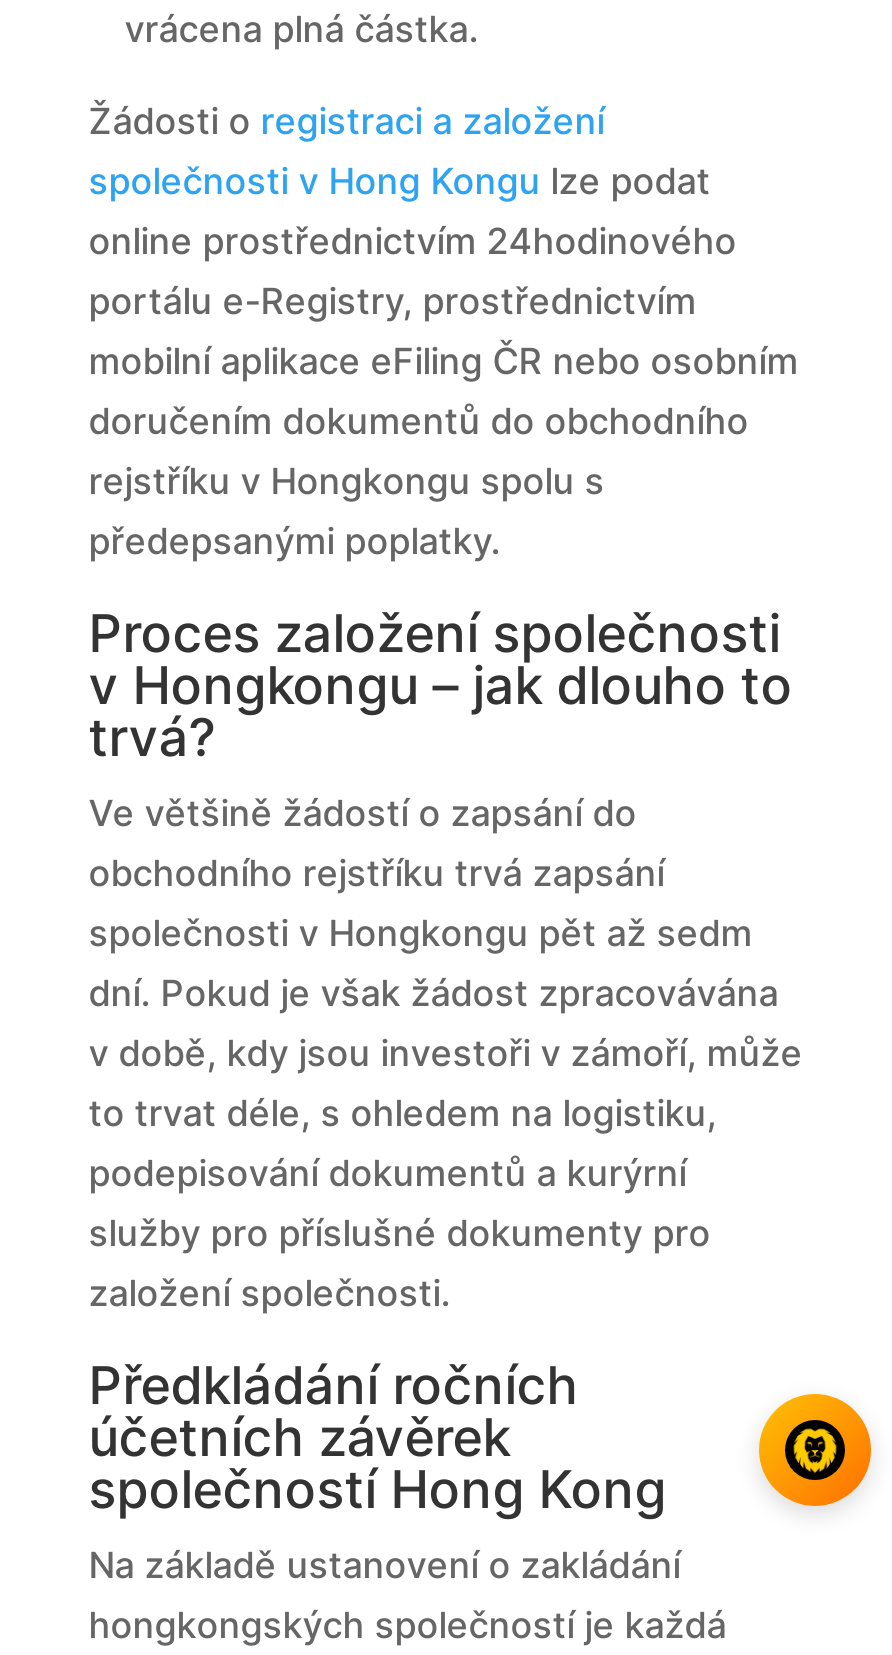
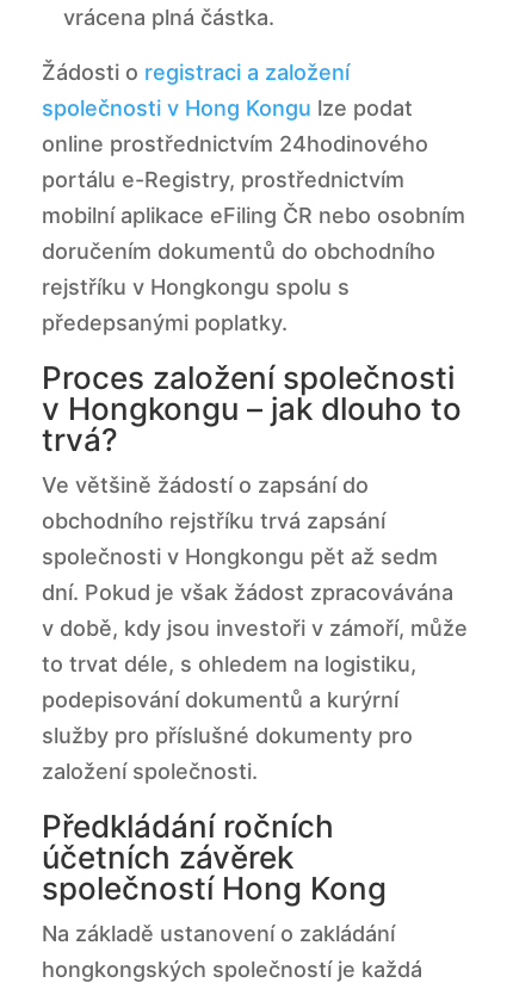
- [image]
